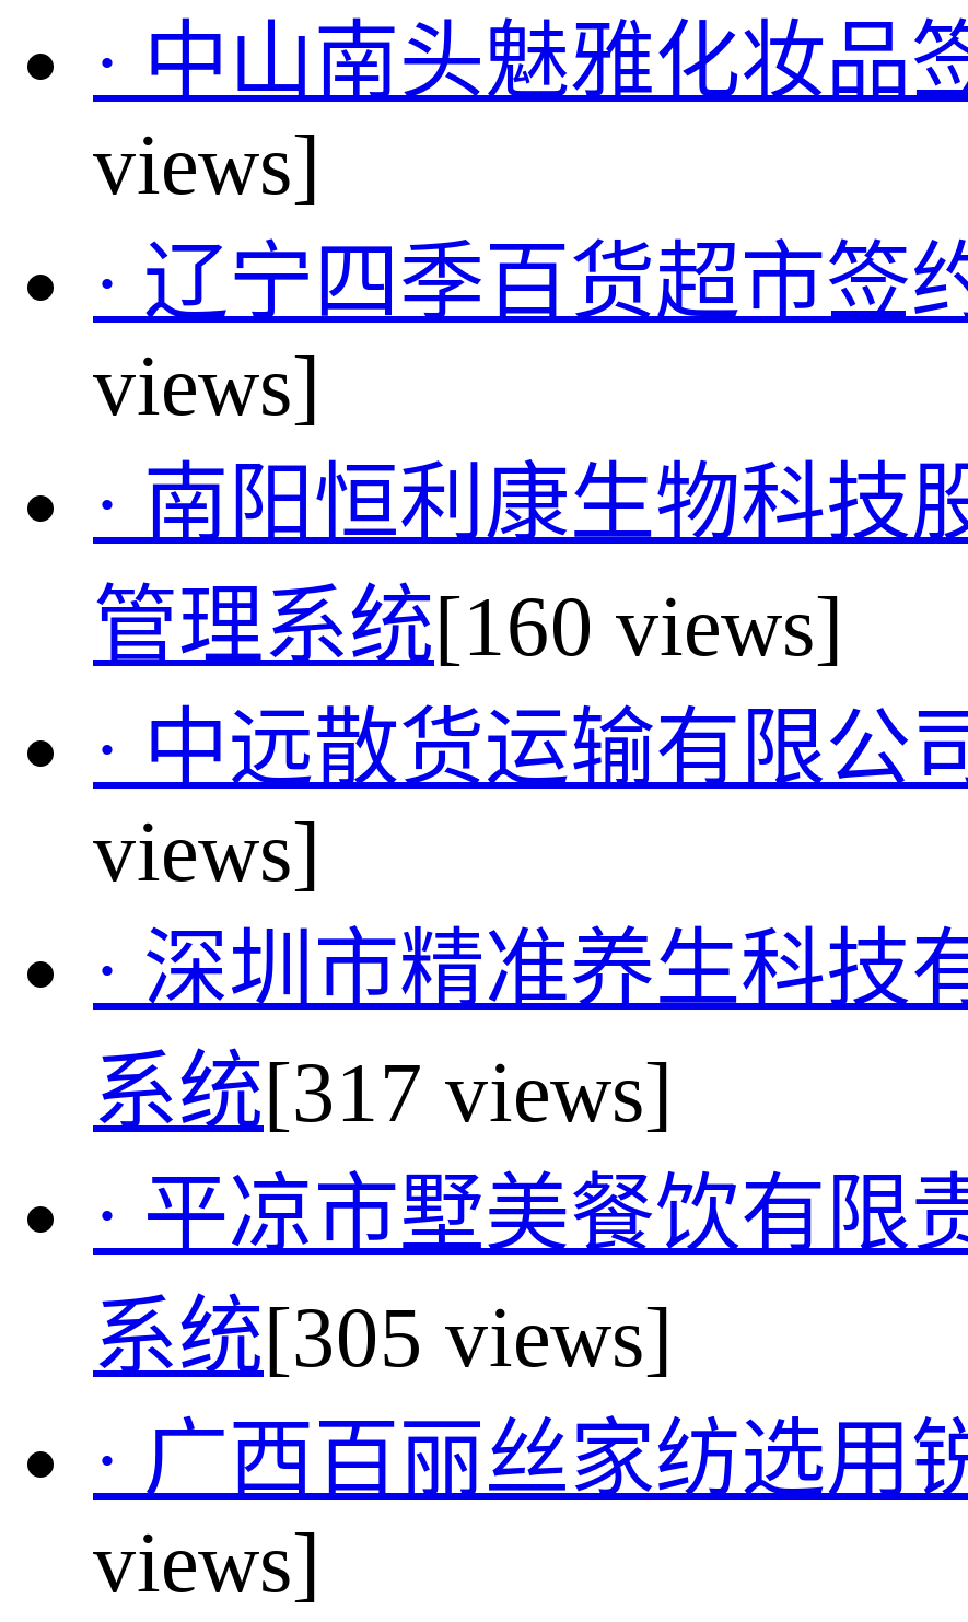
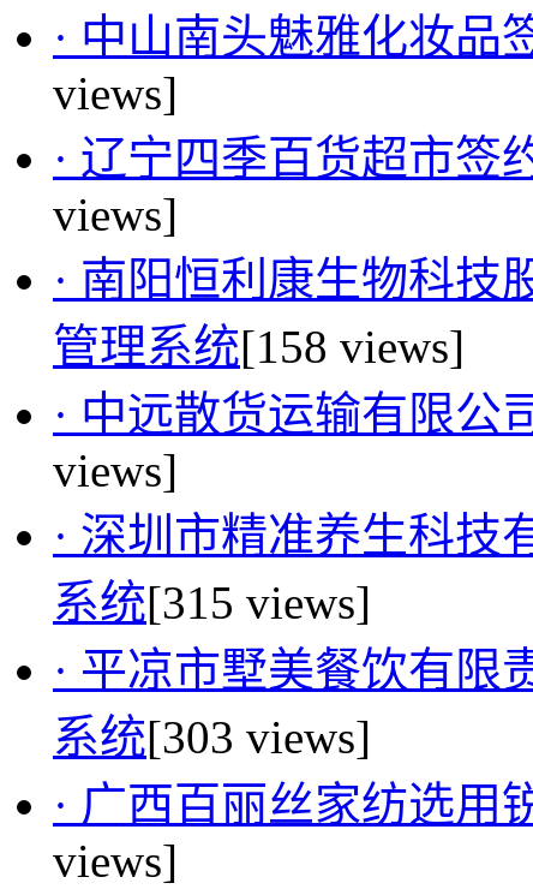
- 管理系统[160 views]
+ 管理系统[158 views]

- 系统[317 views]
+ 系统[315 views]

- 系统[305 views]
+ 系统[303 views]
